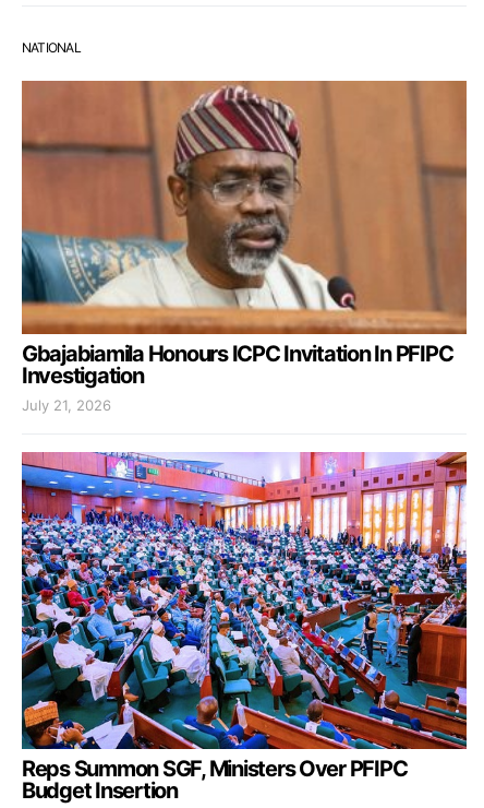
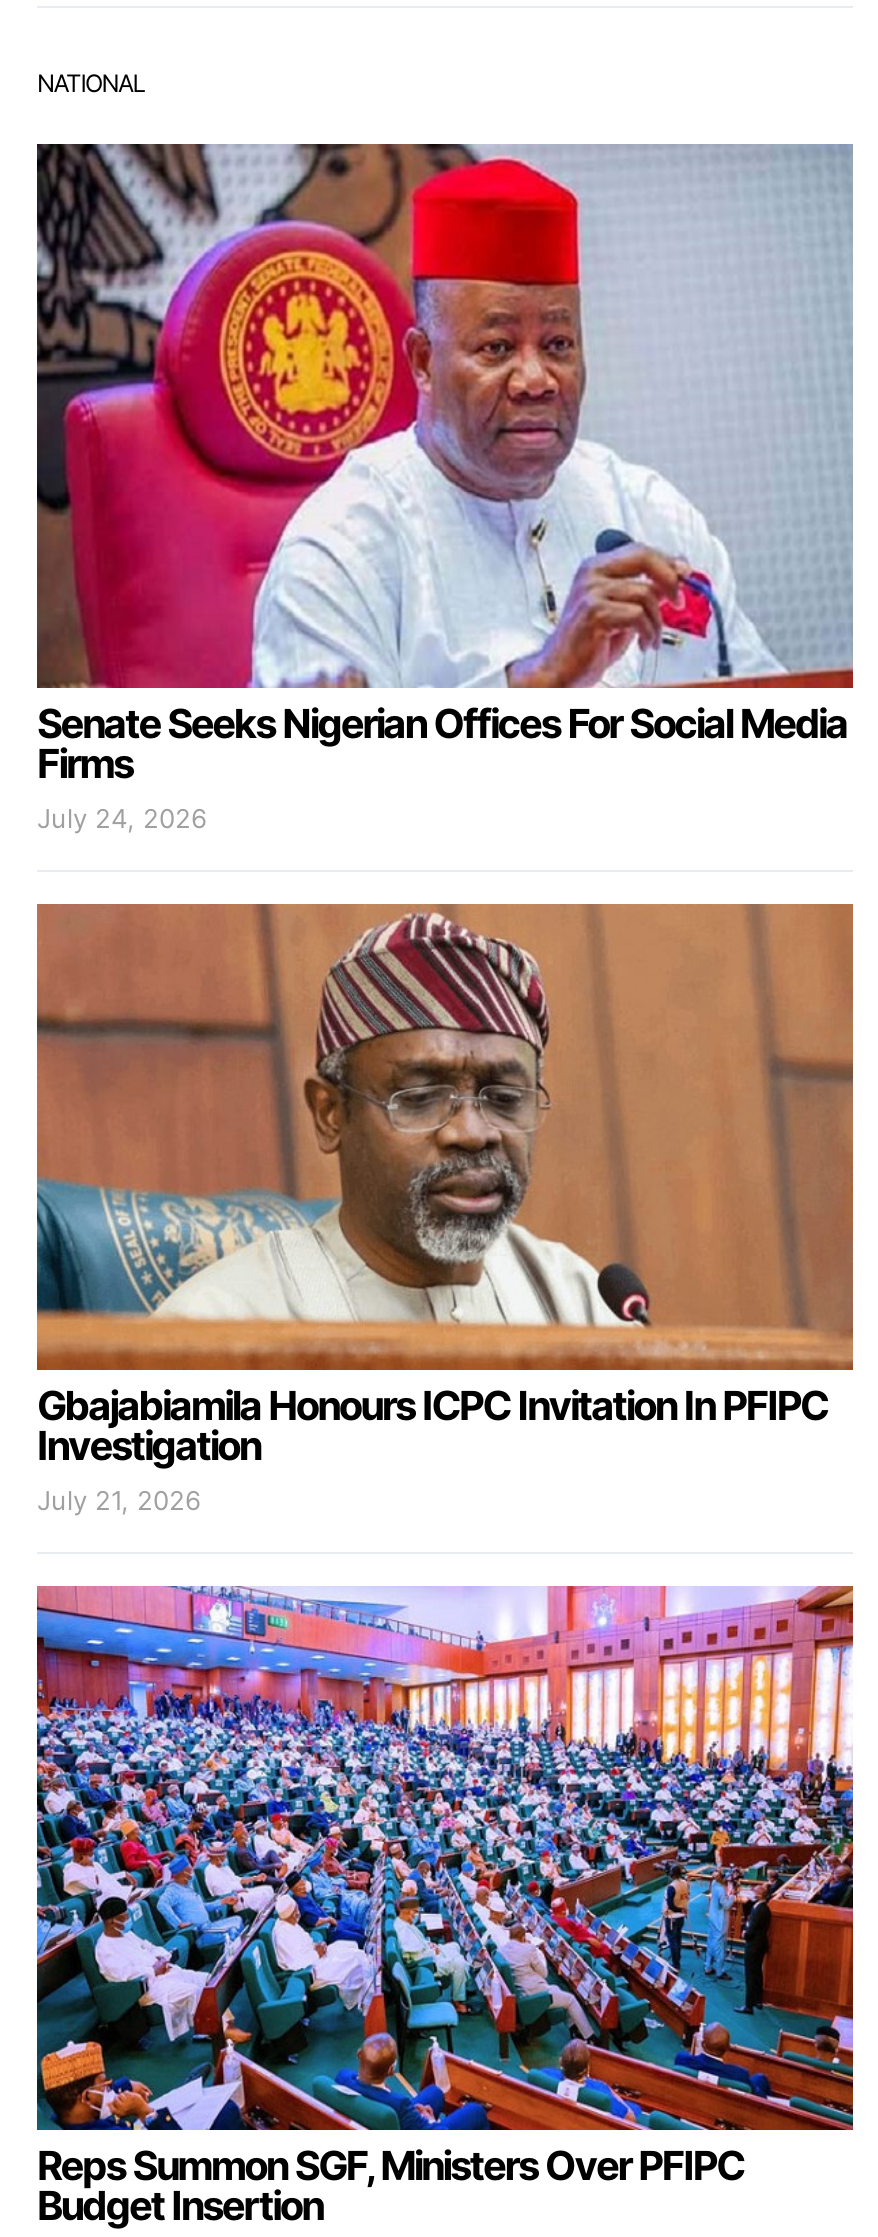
+ [image]
+ Senate Seeks Nigerian Offices For Social Media
+ Firms
+ July 24, 2026
